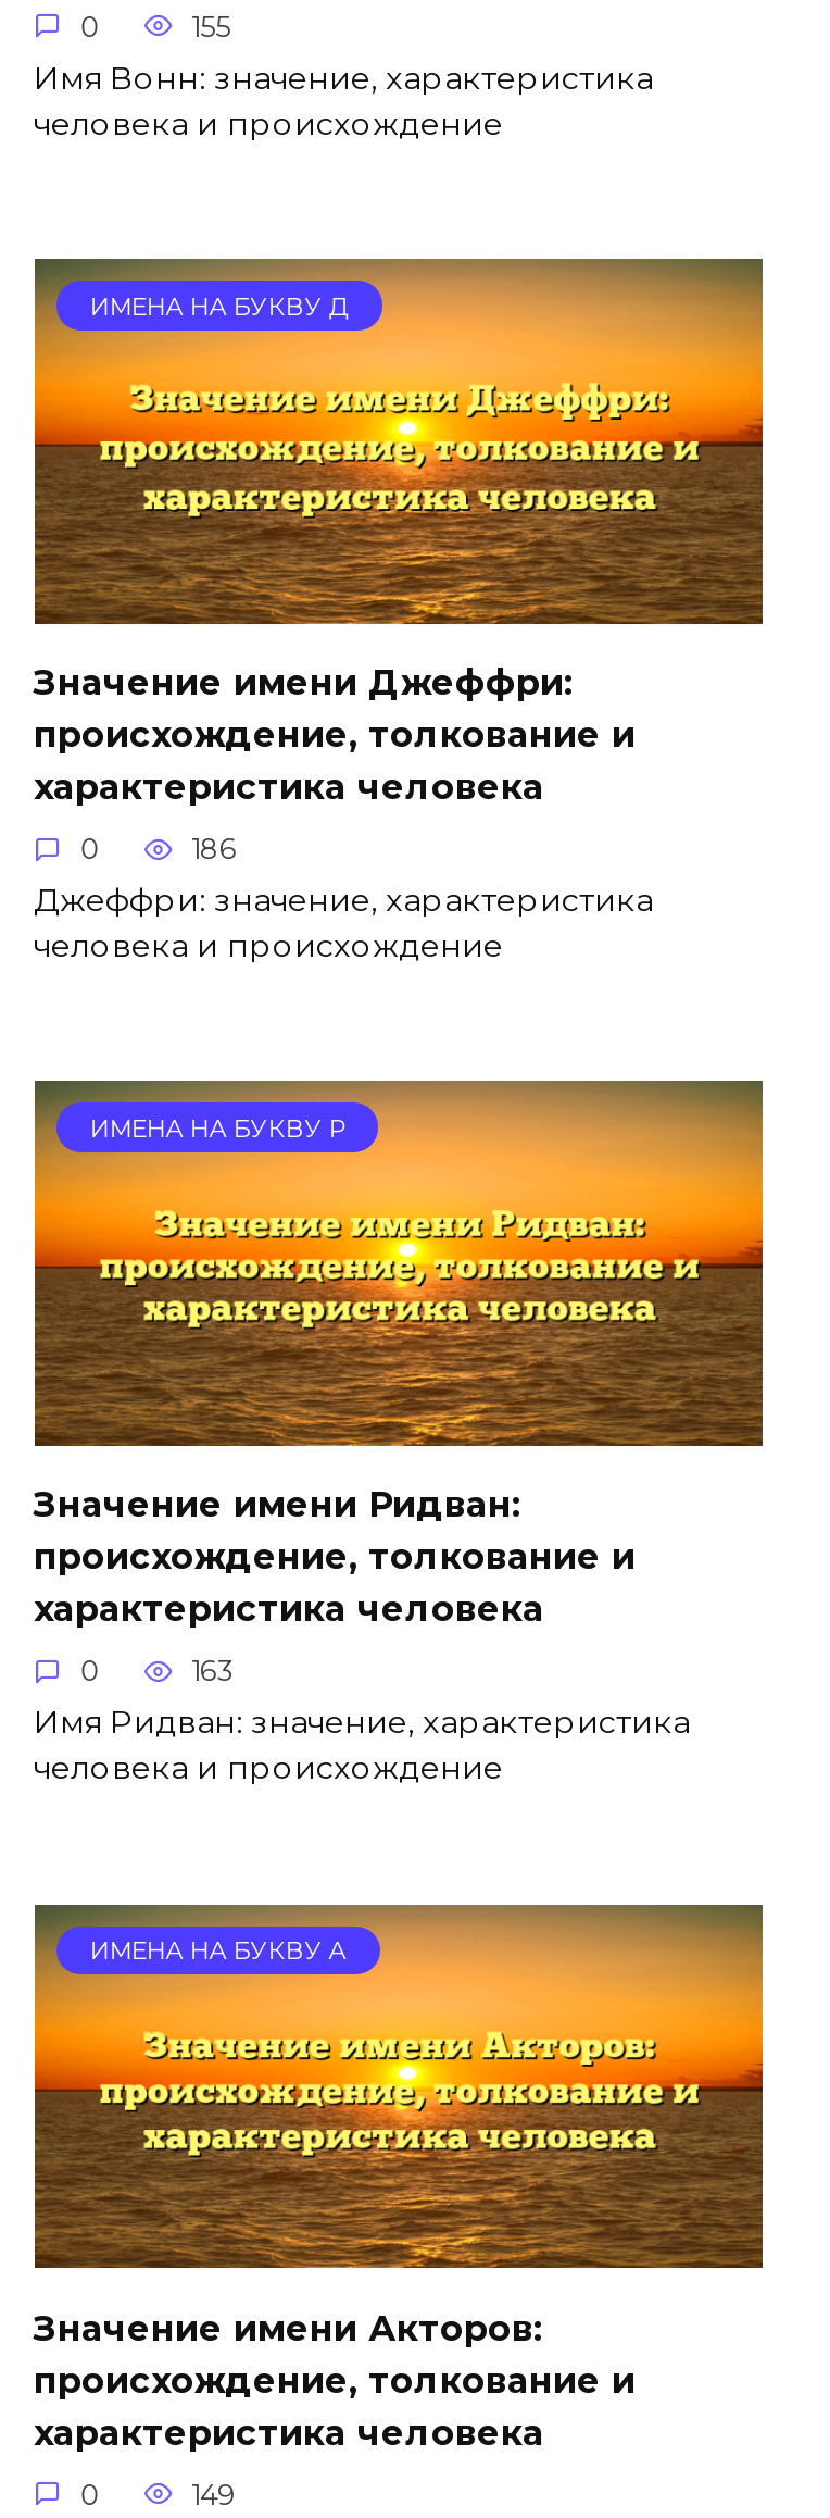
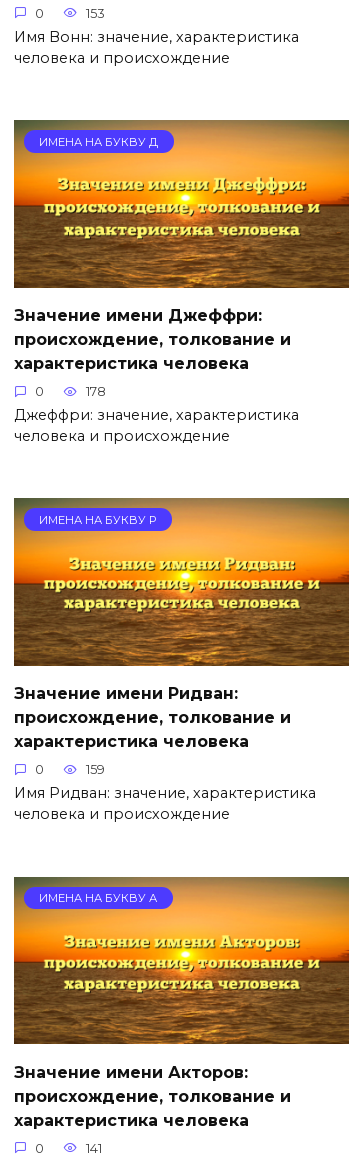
- 155
+ 153

- 186
+ 178

- 163
+ 159

- 149
+ 141
